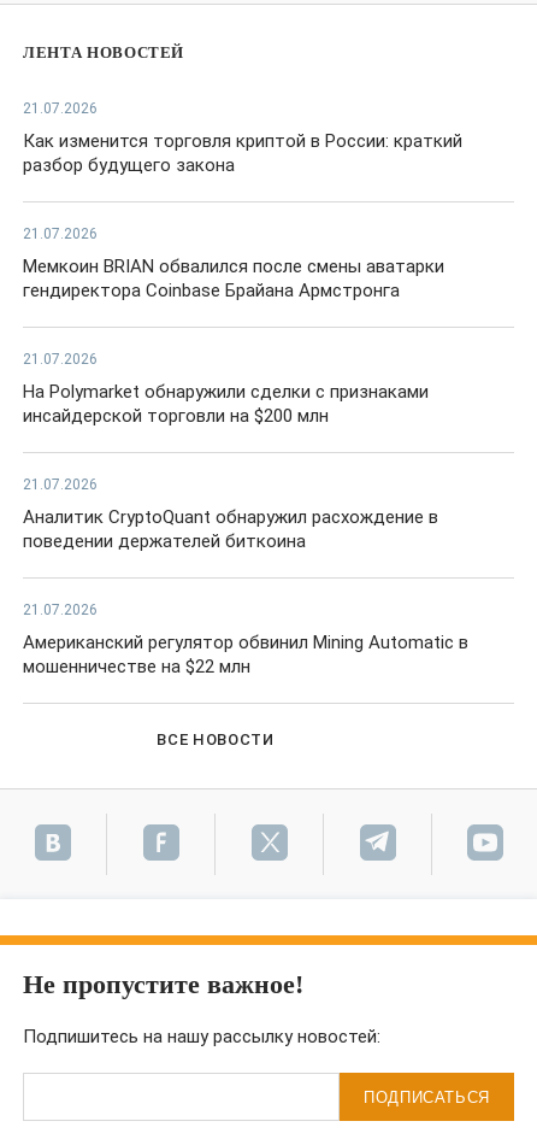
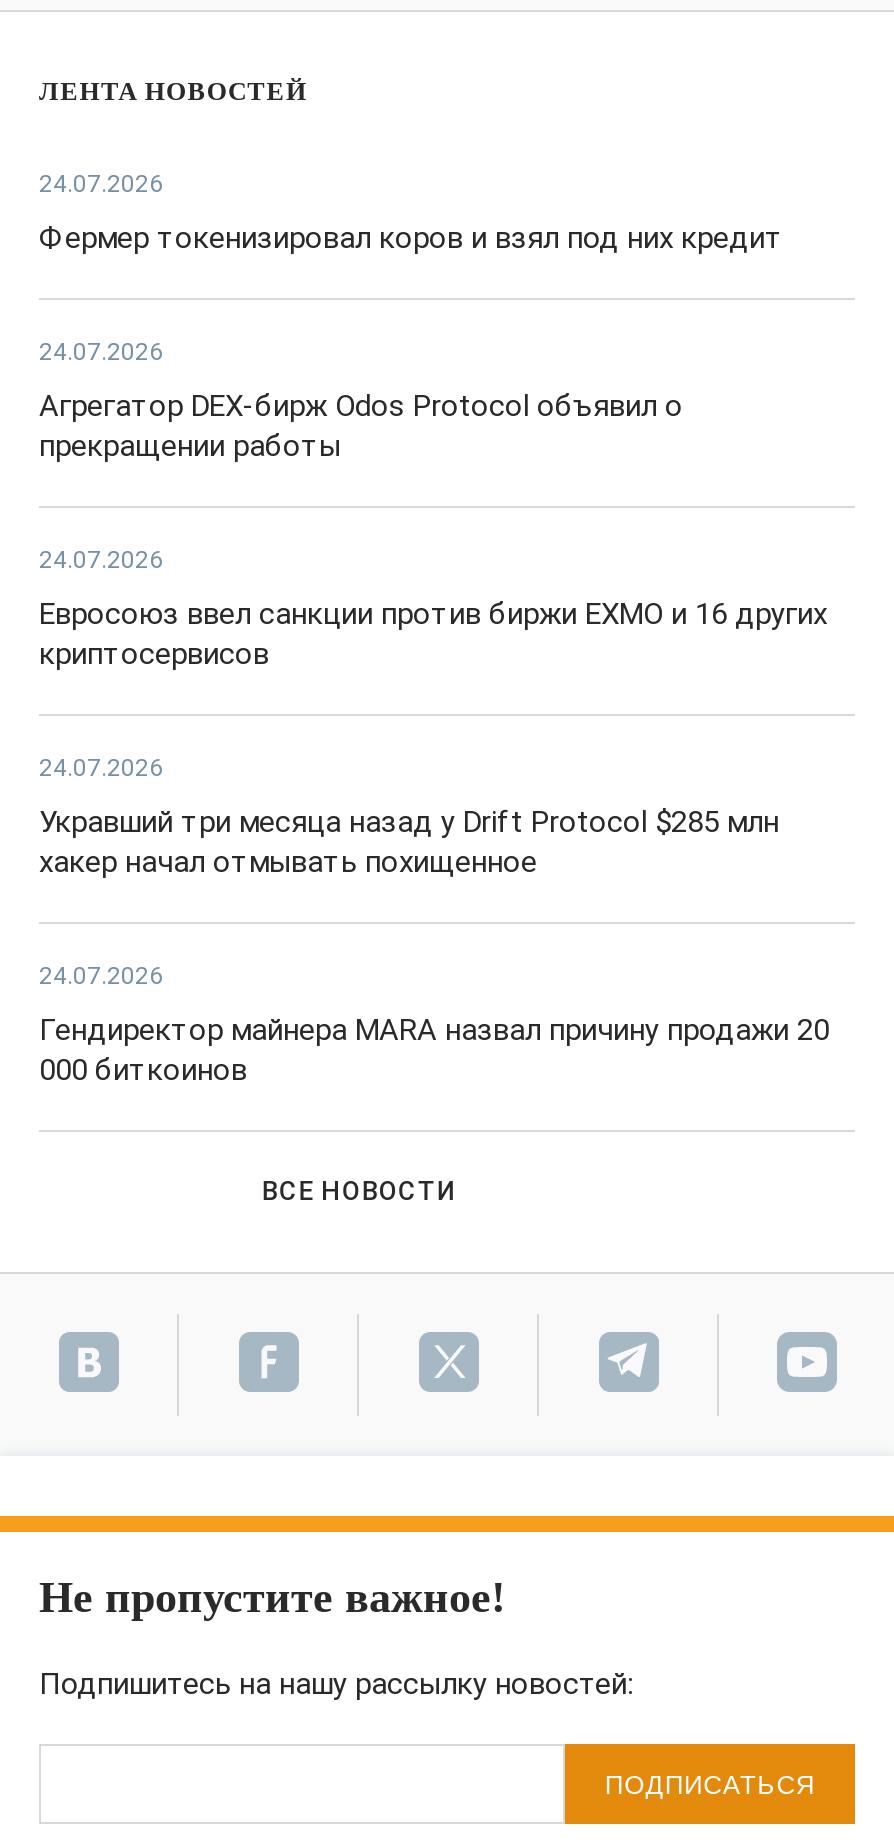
- 21.07.2026
+ 24.07.2026

- Как изменится торговля криптой в России: краткий
- разбор будущего закона
+ Фермер токенизировал коров и взял под них кредит

- 21.07.2026
+ 24.07.2026

- Мемкоин BRIAN обвалился после смены аватарки
- гендиректора Coinbase Брайана Армстронга
+ Агрегатор DEX‑бирж Odos Protocol объявил о
+ прекращении работы

- 21.07.2026
+ 24.07.2026

- На Polymarket обнаружили сделки с признаками
- инсайдерской торговли на $200 млн
+ Евросоюз ввел санкции против биржи EXMO и 16 других
+ криптосервисов

- 21.07.2026
+ 24.07.2026

- Аналитик CryptoQuant обнаружил расхождение в
- поведении держателей биткоина
+ Укравший три месяца назад у Drift Protocol $285 млн
+ хакер начал отмывать похищенное

- 21.07.2026
+ 24.07.2026

- Американский регулятор обвинил Mining Automatic в
- мошенничестве на $22 млн
+ Гендиректор майнера MARA назвал причину продажи 20
+ 000 биткоинов
